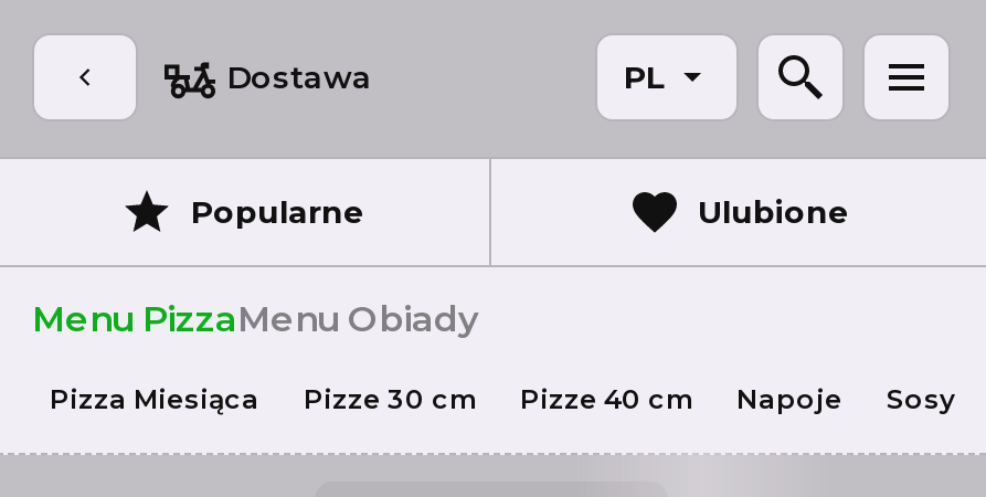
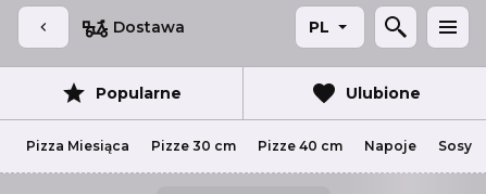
- Menu PizzaMenu Obiady
